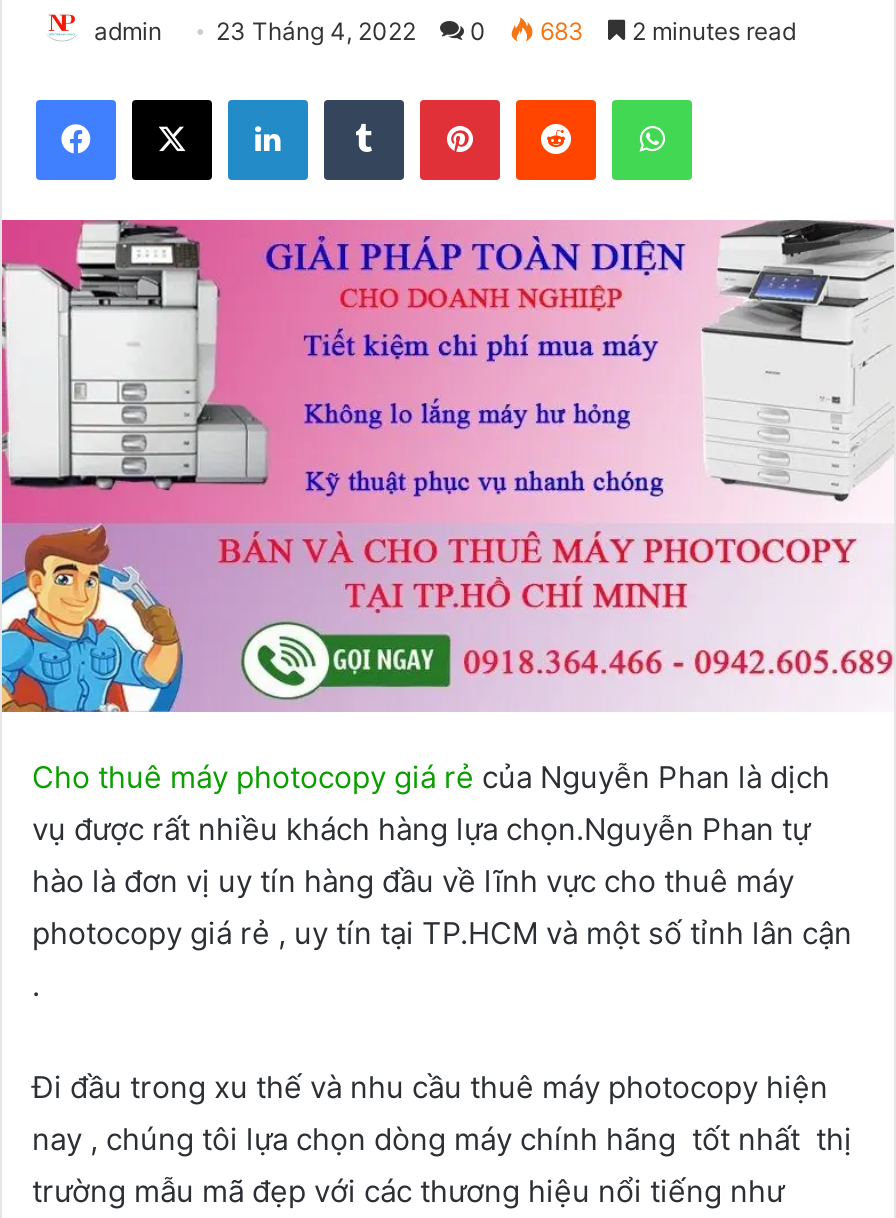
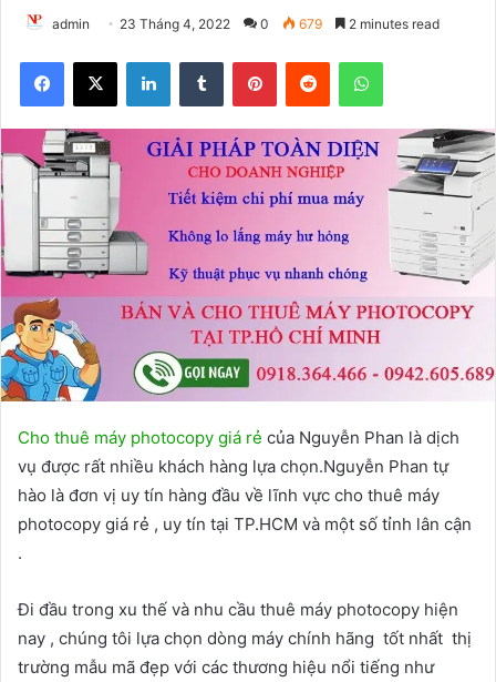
- admin 23 Tháng 4, 2022 0 683 2 minutes read
+ admin 23 Tháng 4, 2022 0 679 2 minutes read
